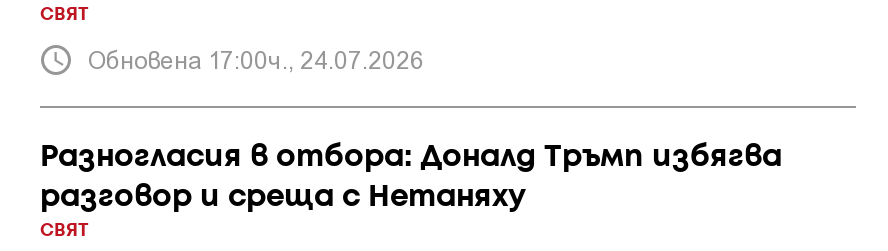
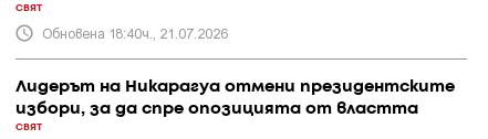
- Обновена 17:00ч., 24.07.2026
+ Обновена 18:40ч., 21.07.2026

- Разногласия в отбора: Доналд Тръмп избягва
- разговор и среща с Нетаняху
+ Лидерът на Никарагуа отмени президентските
+ избори, за да спре опозицията от властта
